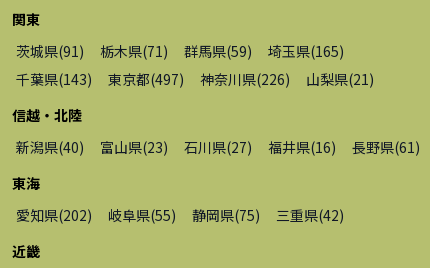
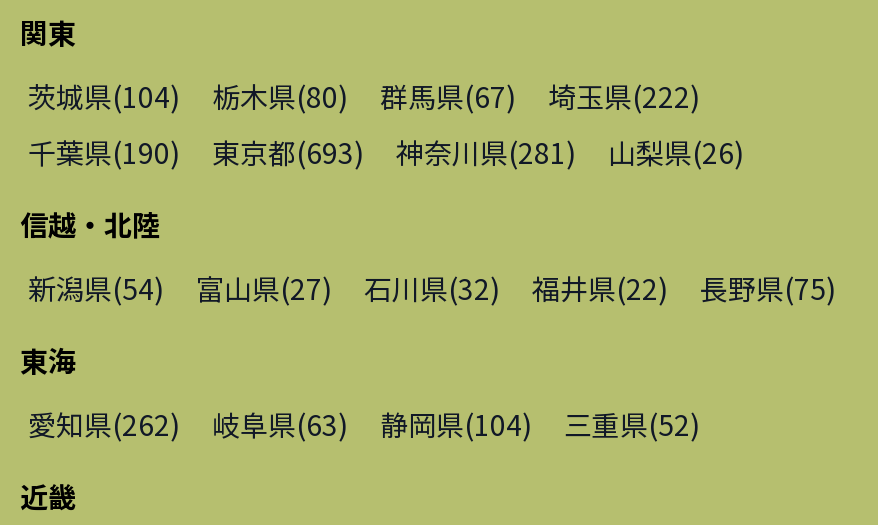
- 茨城県(91)
+ 茨城県(104)

- 栃木県(71)
+ 栃木県(80)

- 群馬県(59)
+ 群馬県(67)

- 埼玉県(165)
+ 埼玉県(222)

- 千葉県(143)
+ 千葉県(190)

- 東京都(497)
+ 東京都(693)

- 神奈川県(226)
+ 神奈川県(281)

- 山梨県(21)
+ 山梨県(26)

- 新潟県(40)
+ 新潟県(54)

- 富山県(23)
+ 富山県(27)

- 石川県(27)
+ 石川県(32)

- 福井県(16)
+ 福井県(22)

- 長野県(61)
+ 長野県(75)

- 愛知県(202)
+ 愛知県(262)

- 岐阜県(55)
+ 岐阜県(63)

- 静岡県(75)
+ 静岡県(104)

- 三重県(42)
+ 三重県(52)
